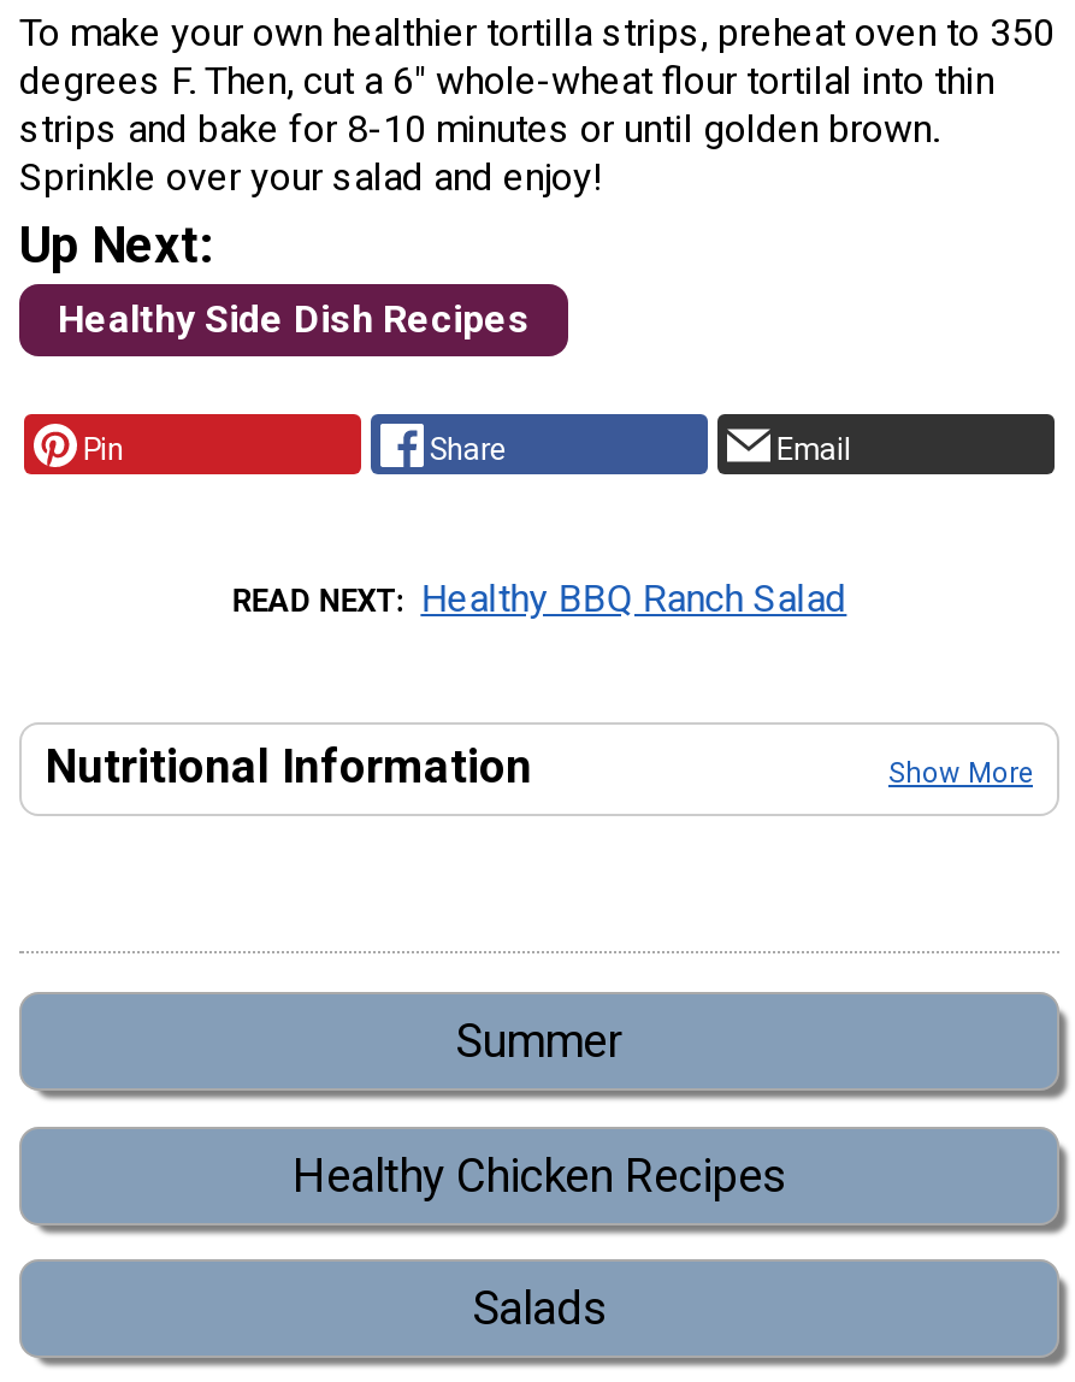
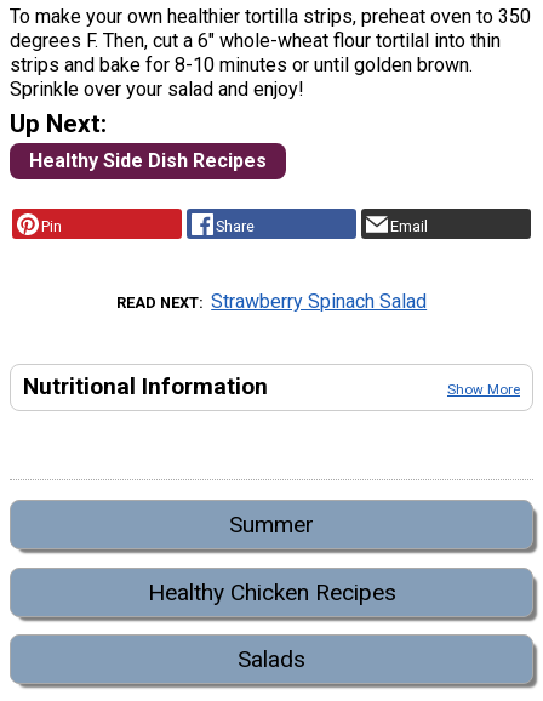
- Healthy BBQ Ranch Salad
+ Strawberry Spinach Salad
